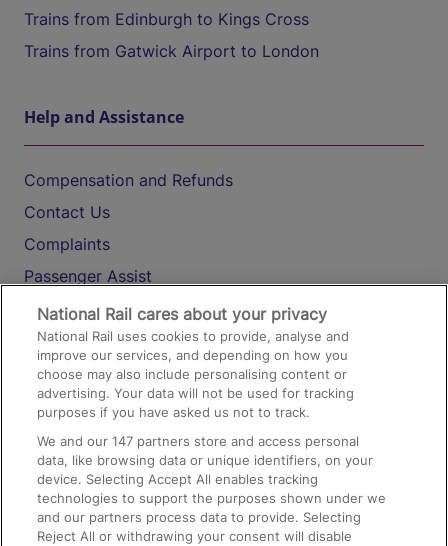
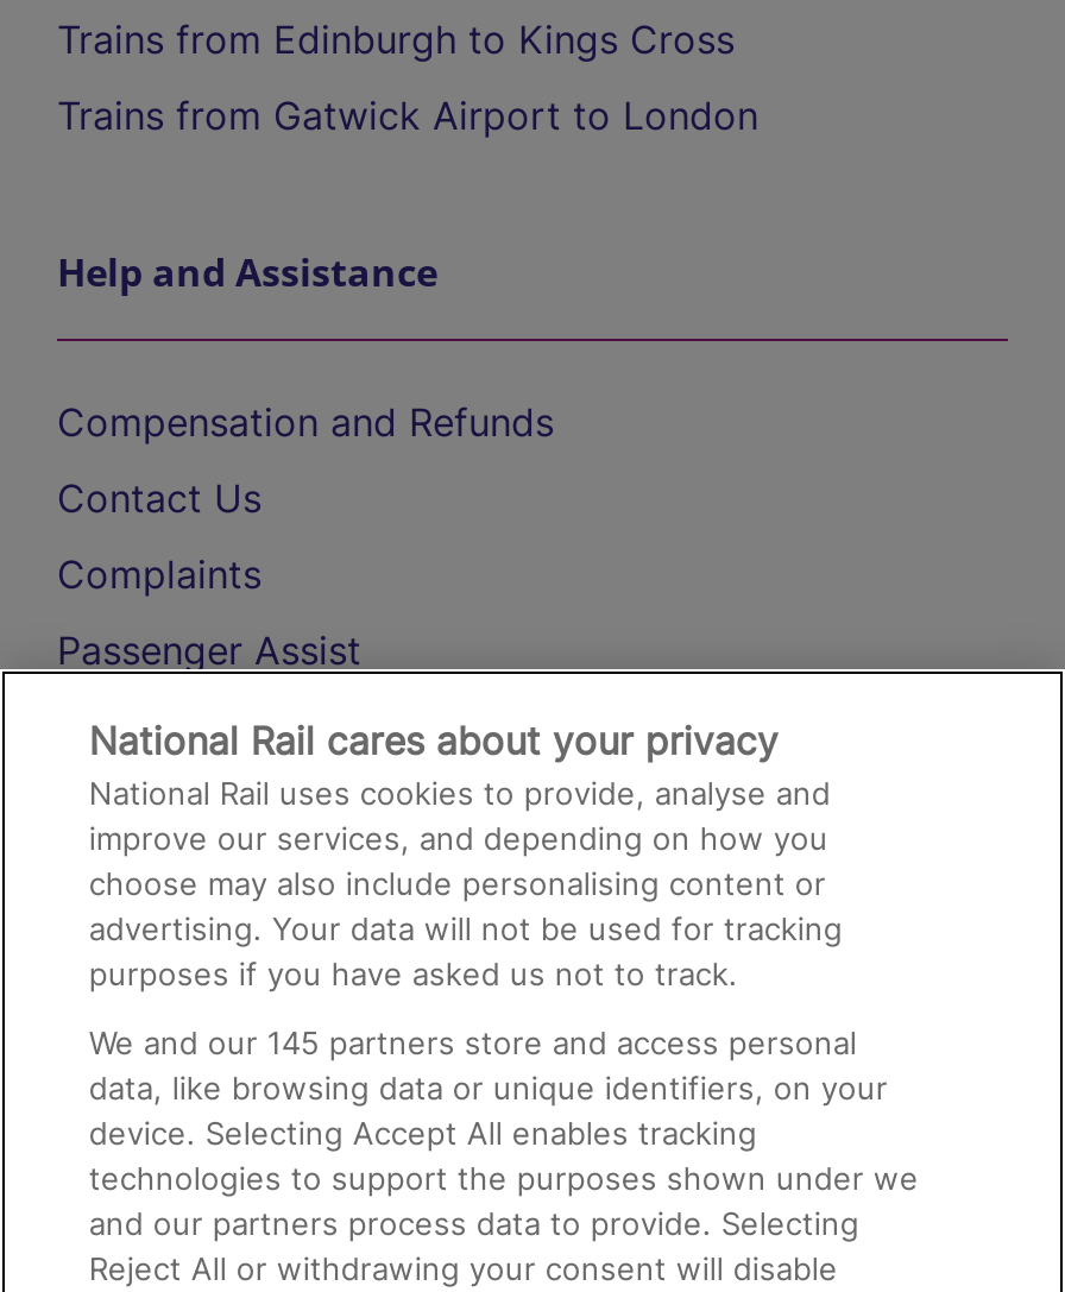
- We and our 147 partners store and access personal
+ We and our 145 partners store and access personal
